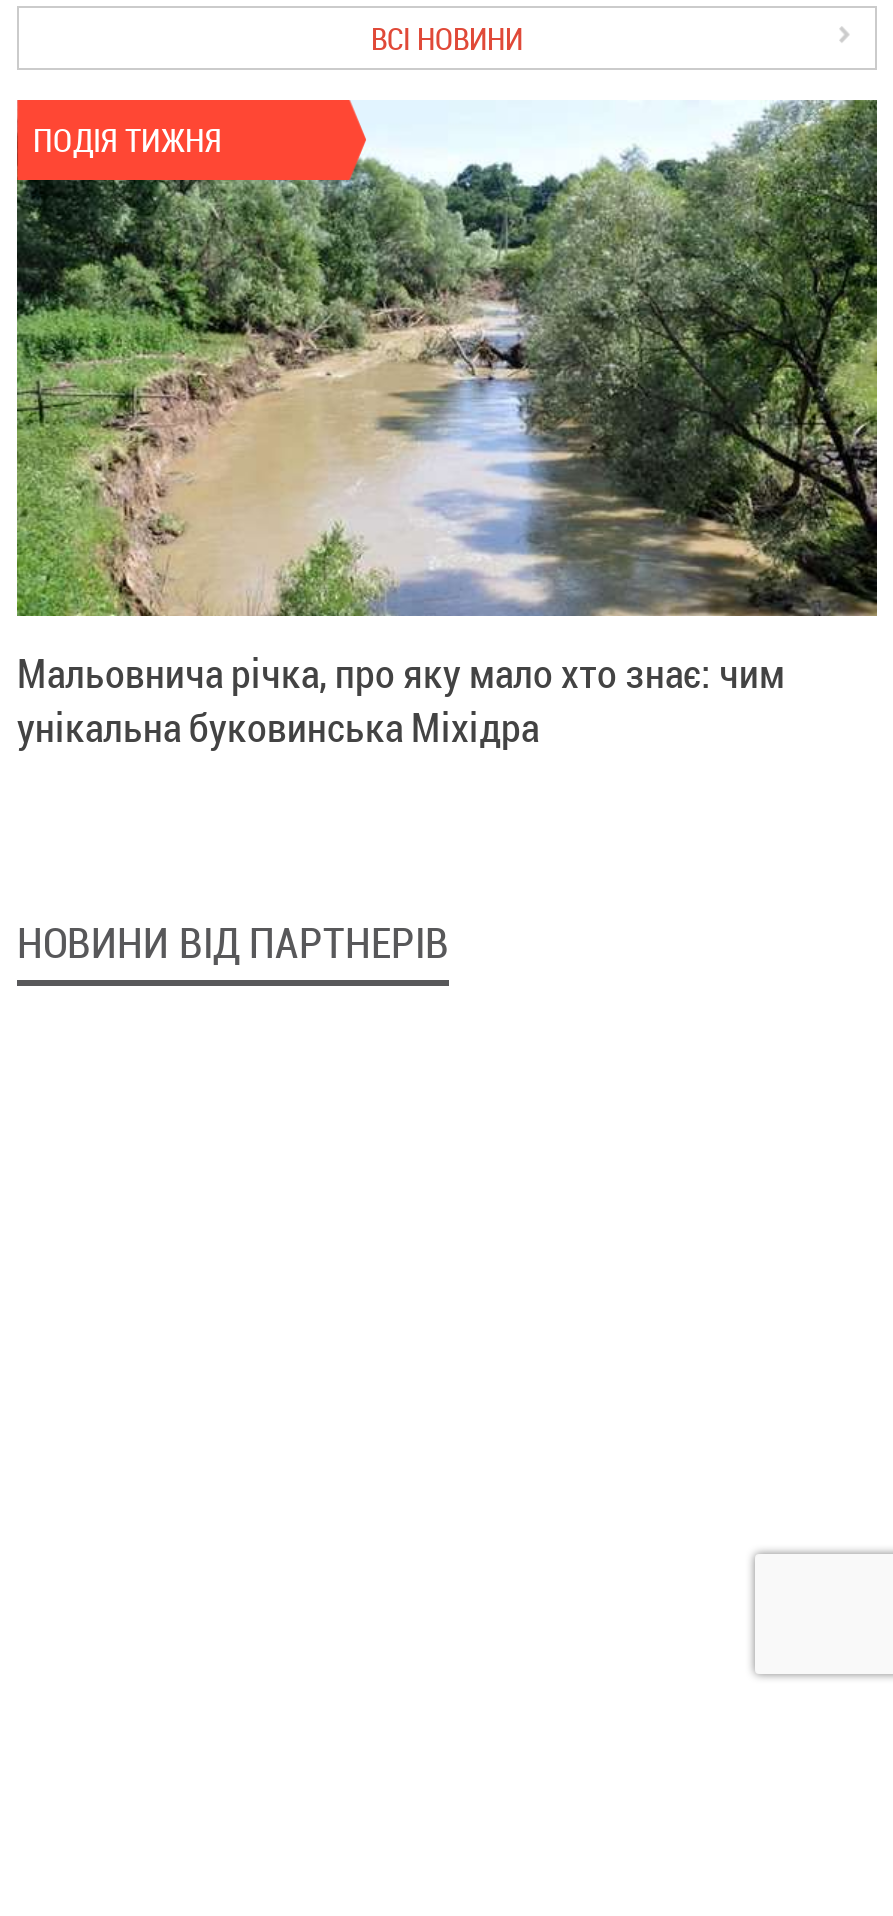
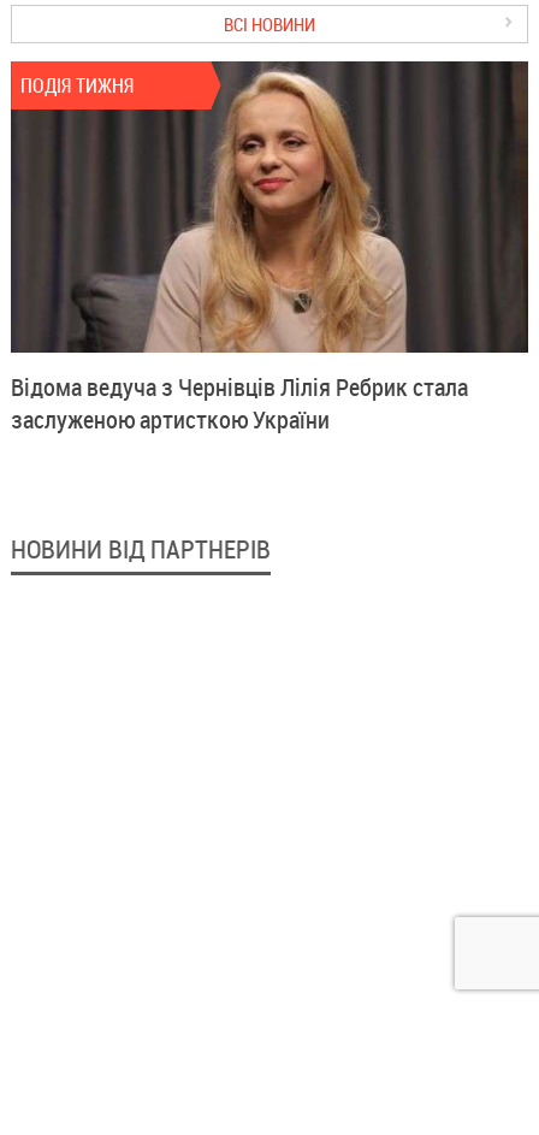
- [image]
- Мальовнича річка, про яку мало хто знає: чим
- унікальна буковинська Міхідра
+ [image]
+ Відома ведуча з Чернівців Лілія Ребрик стала
+ заслуженою артисткою України
